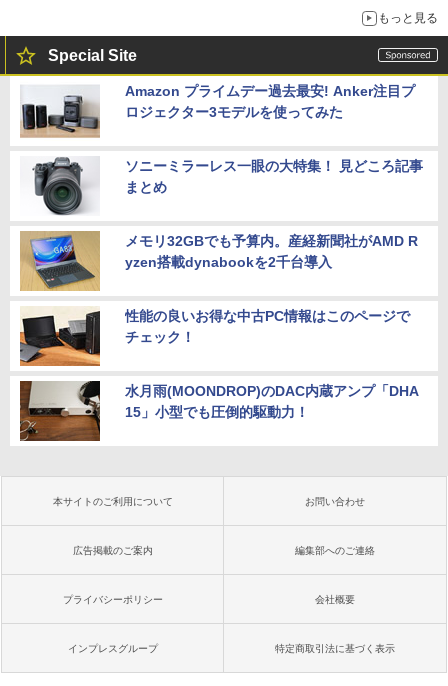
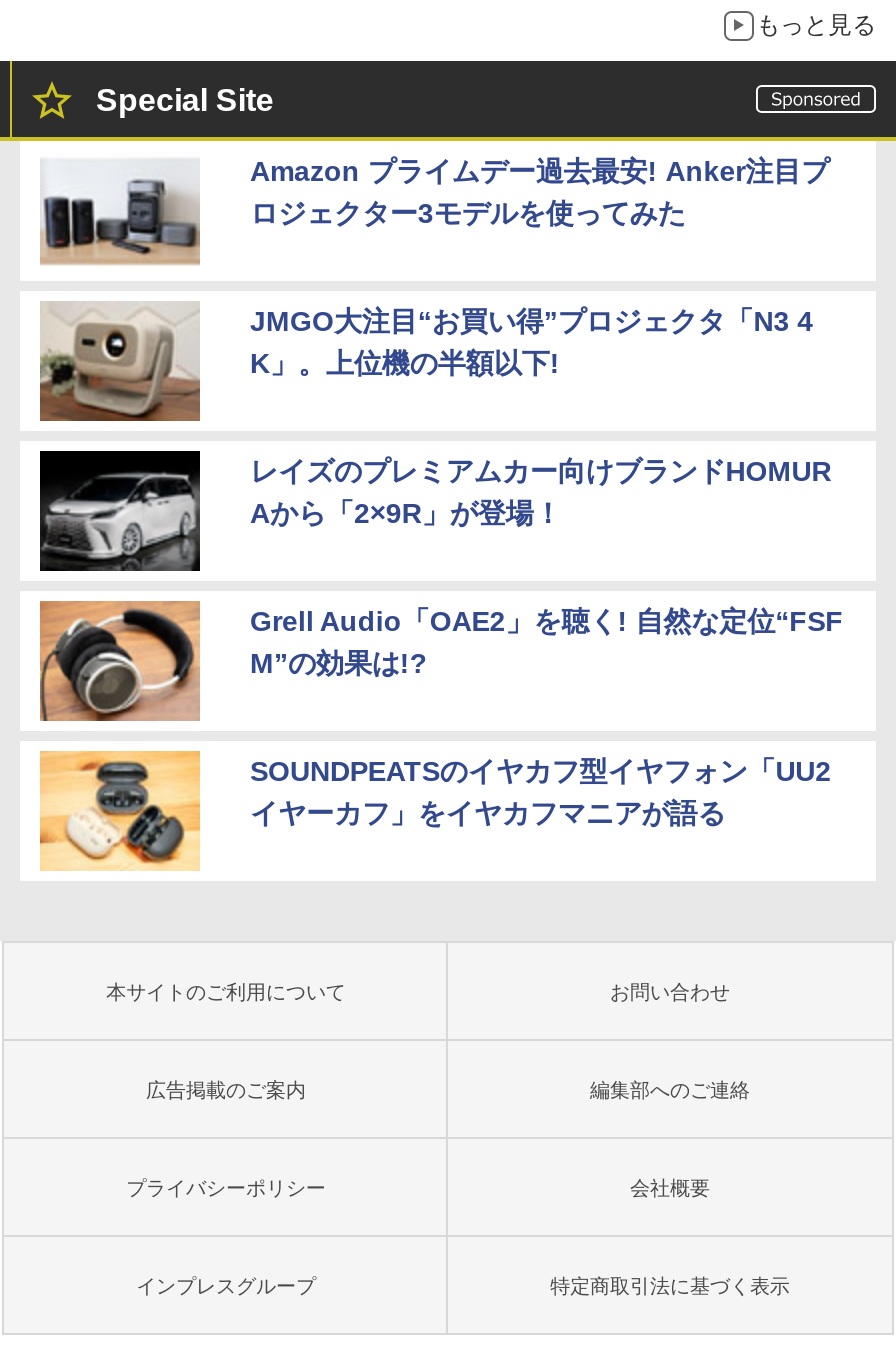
- [image]
- ソニーミラーレス一眼の大特集！ 見どころ記事
- まとめ
+ [image]
+ JMGO大注目“お買い得”プロジェクタ「N3 4
+ K」。上位機の半額以下!

- [image]
- メモリ32GBでも予算内。産経新聞社がAMD R
- yzen搭載dynabookを2千台導入
+ [image]
+ レイズのプレミアムカー向けブランドHOMUR
+ Aから「2×9R」が登場！

- [image]
- 性能の良いお得な中古PC情報はこのページで
- チェック！
+ [image]
+ Grell Audio「OAE2」を聴く! 自然な定位“FSF
+ M”の効果は!?

- [image]
- 水月雨(MOONDROP)のDAC内蔵アンプ「DHA
- 15」小型でも圧倒的駆動力！
+ [image]
+ SOUNDPEATSのイヤカフ型イヤフォン「UU2
+ イヤーカフ」をイヤカフマニアが語る
